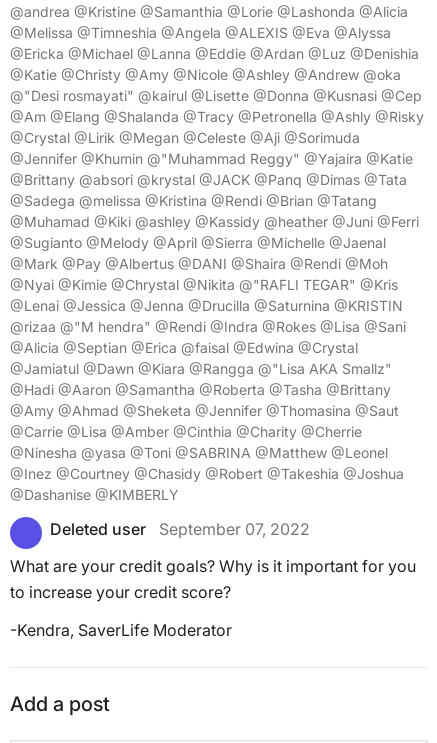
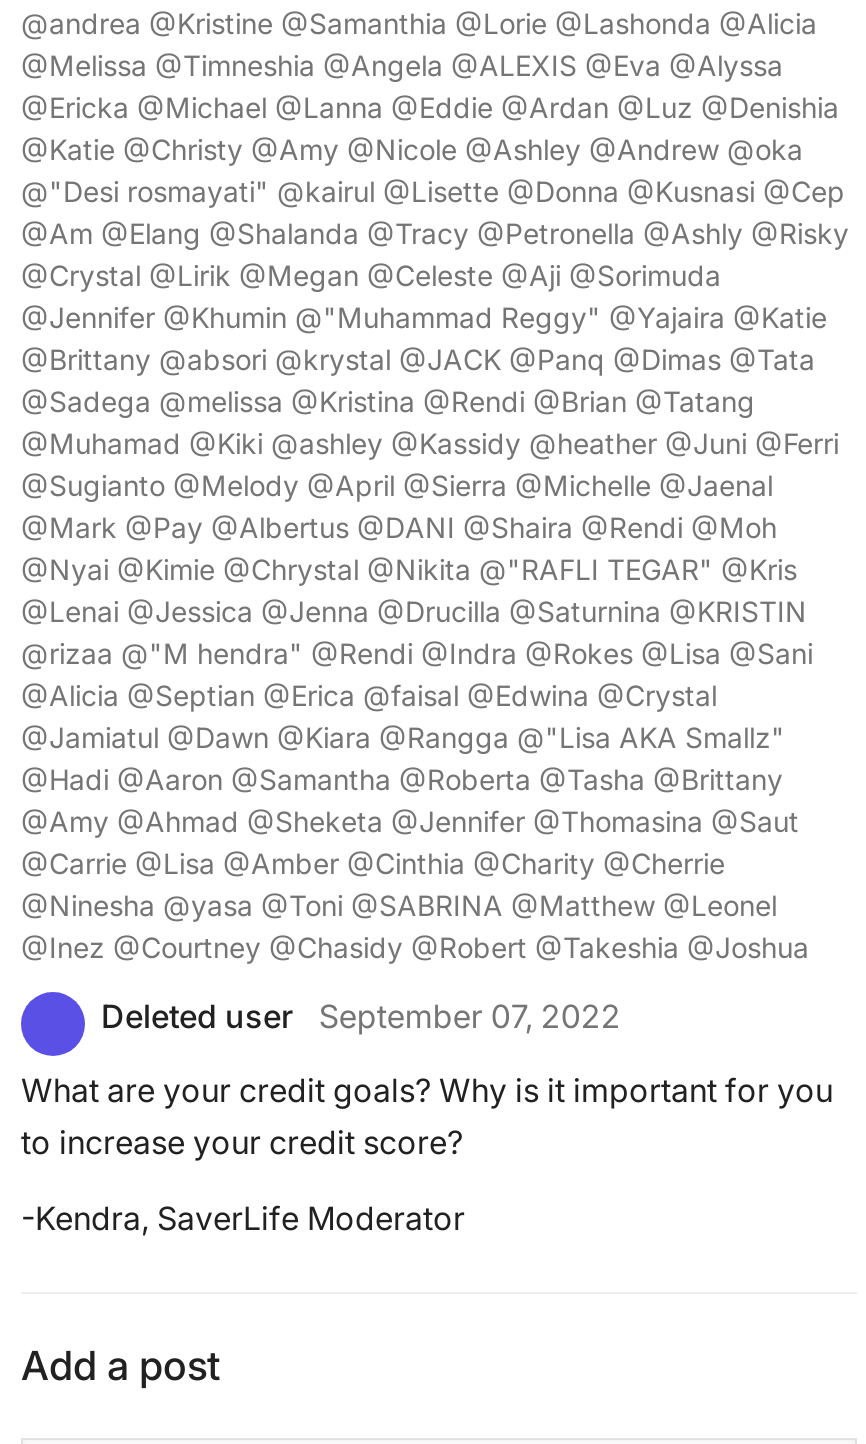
- @Dashanise @KIMBERLY
